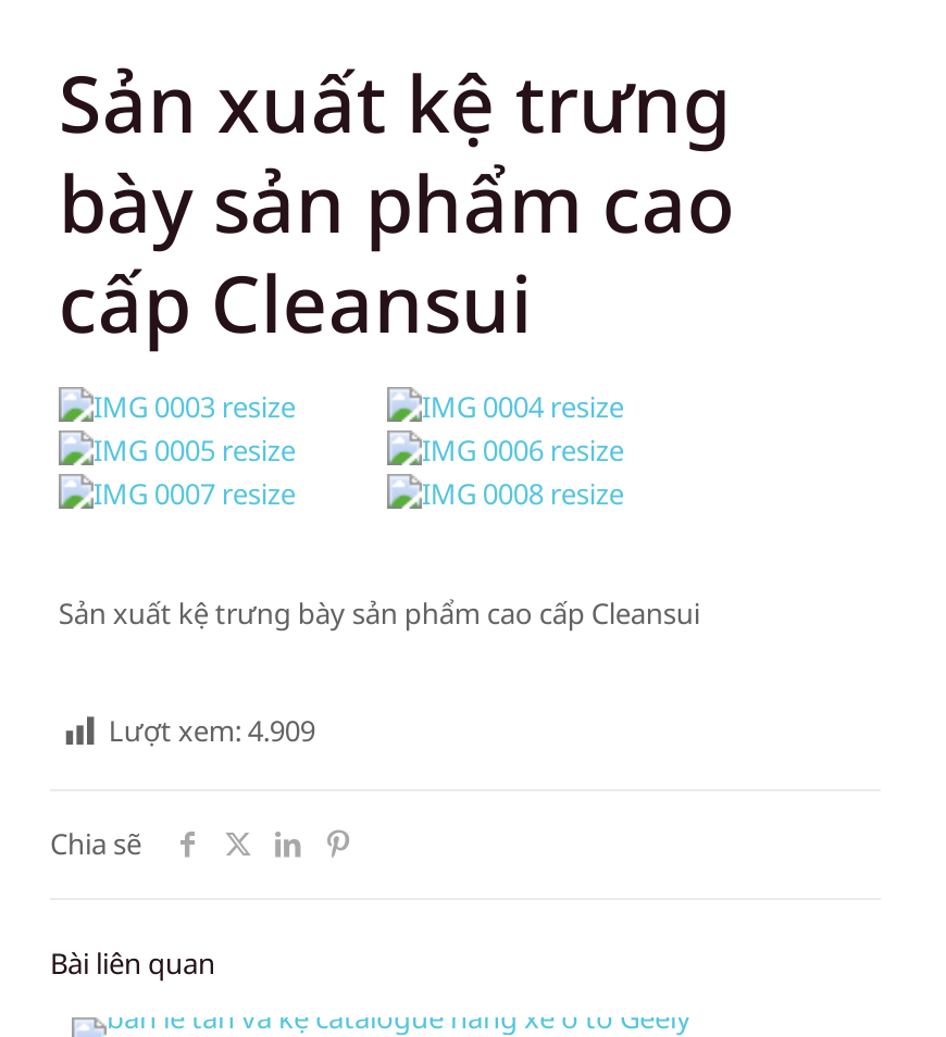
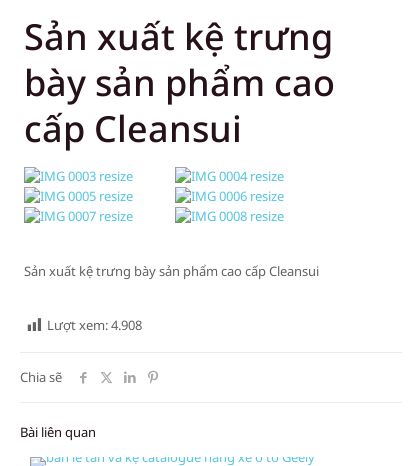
- Lượt xem: 4.909
+ Lượt xem: 4.908
